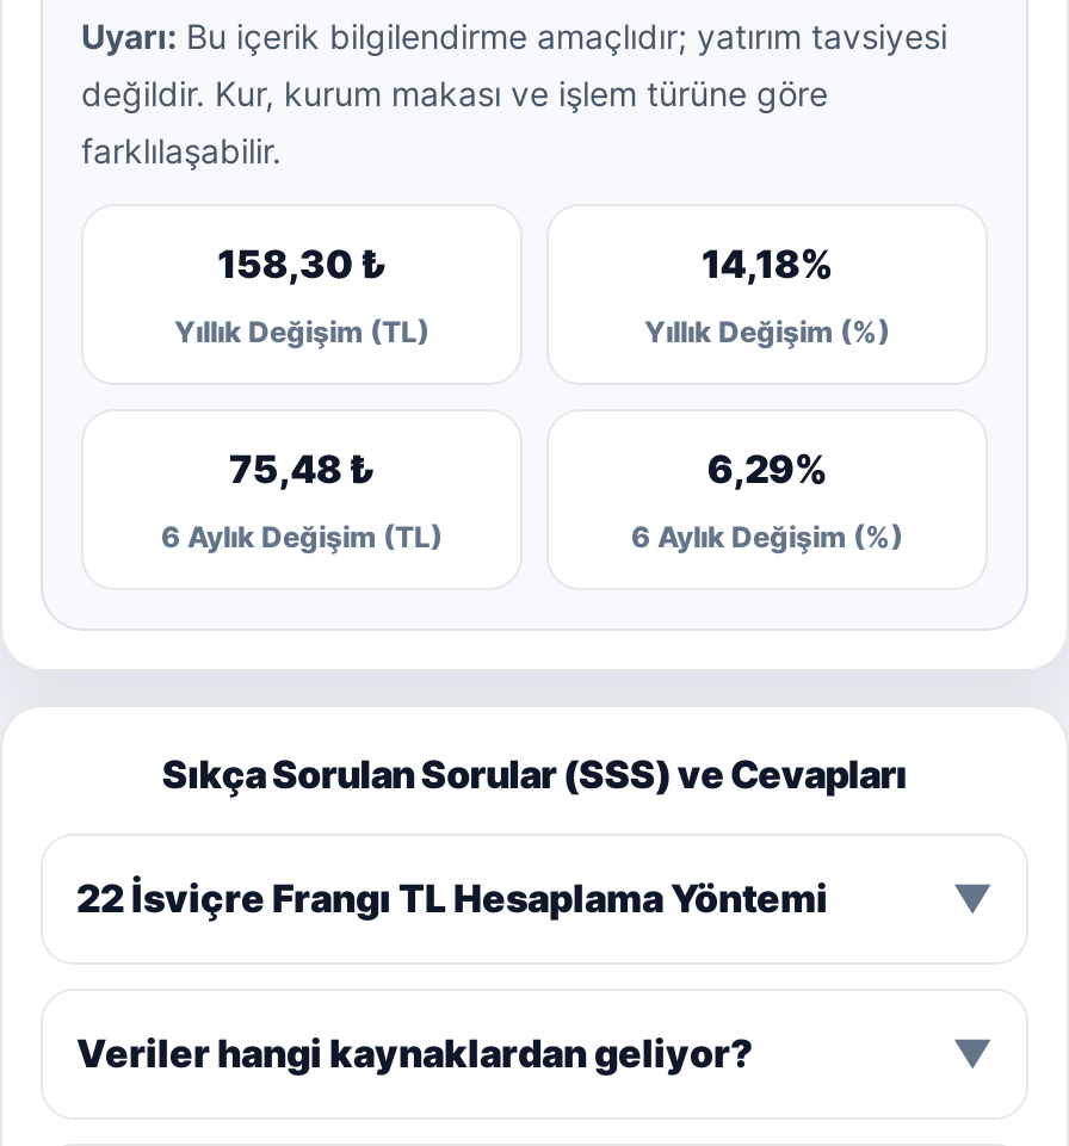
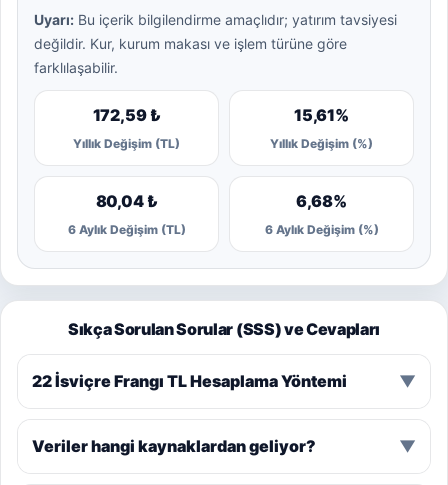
- 158,30 ₺
+ 172,59 ₺

- 14,18%
+ 15,61%

- 75,48 ₺
+ 80,04 ₺

- 6,29%
+ 6,68%
